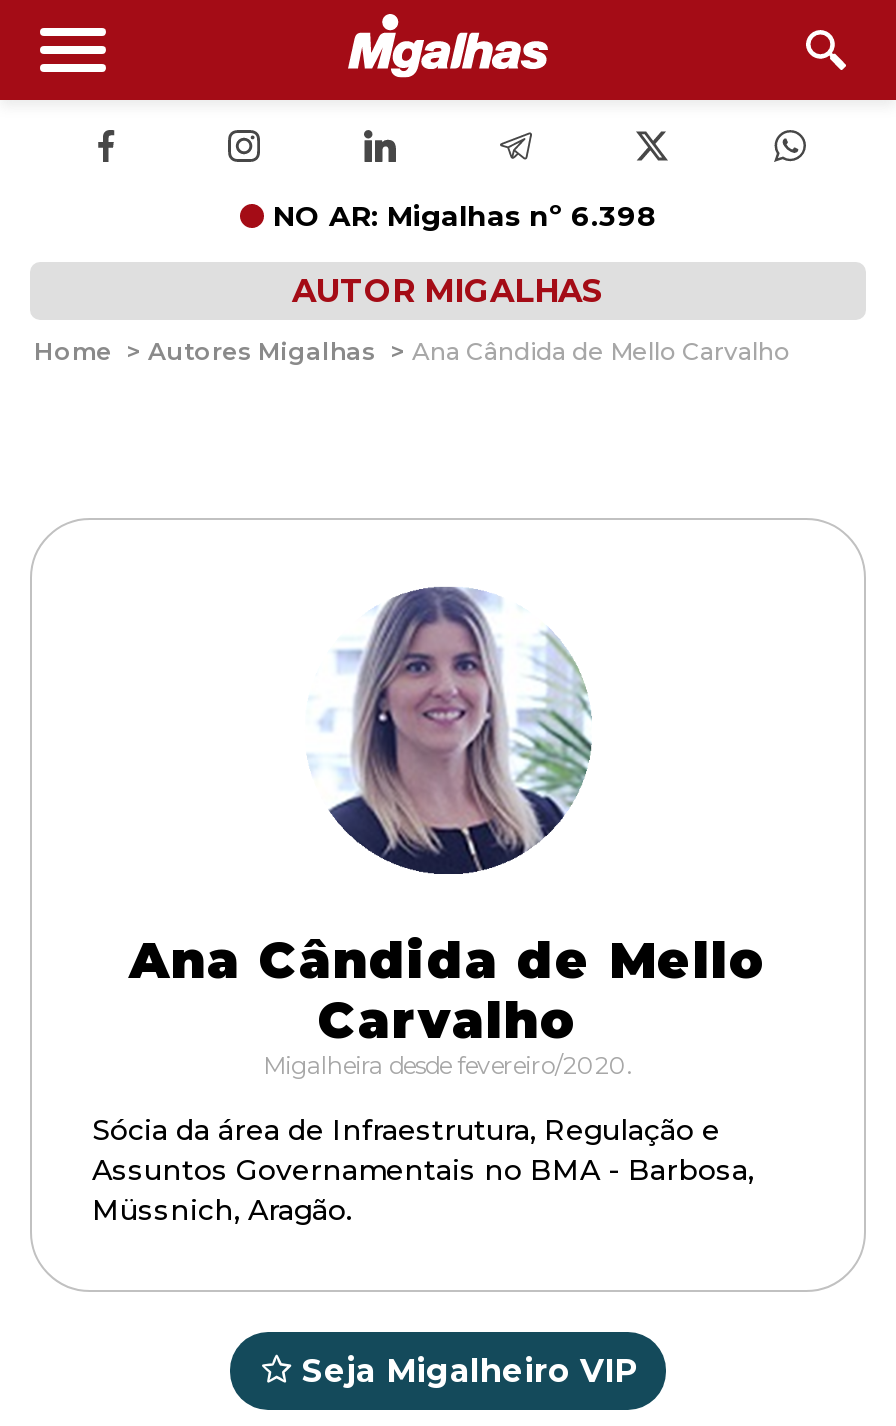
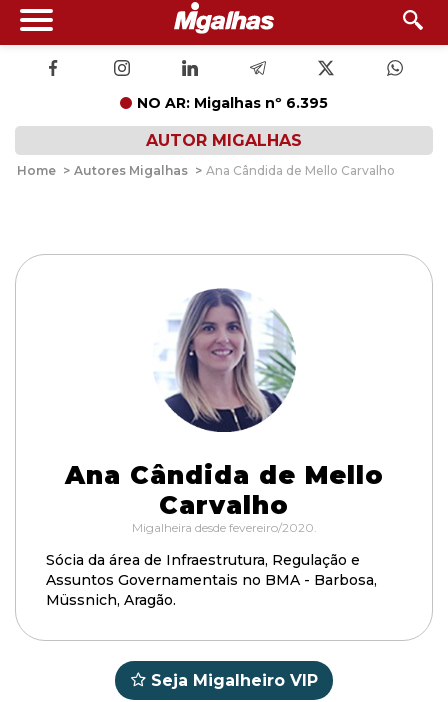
- NO AR: Migalhas nº 6.398
+ NO AR: Migalhas nº 6.395
